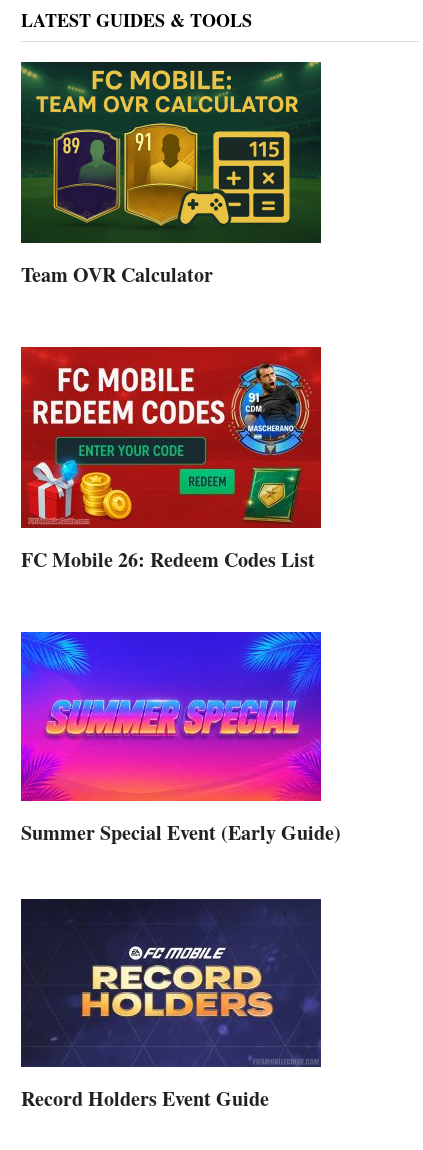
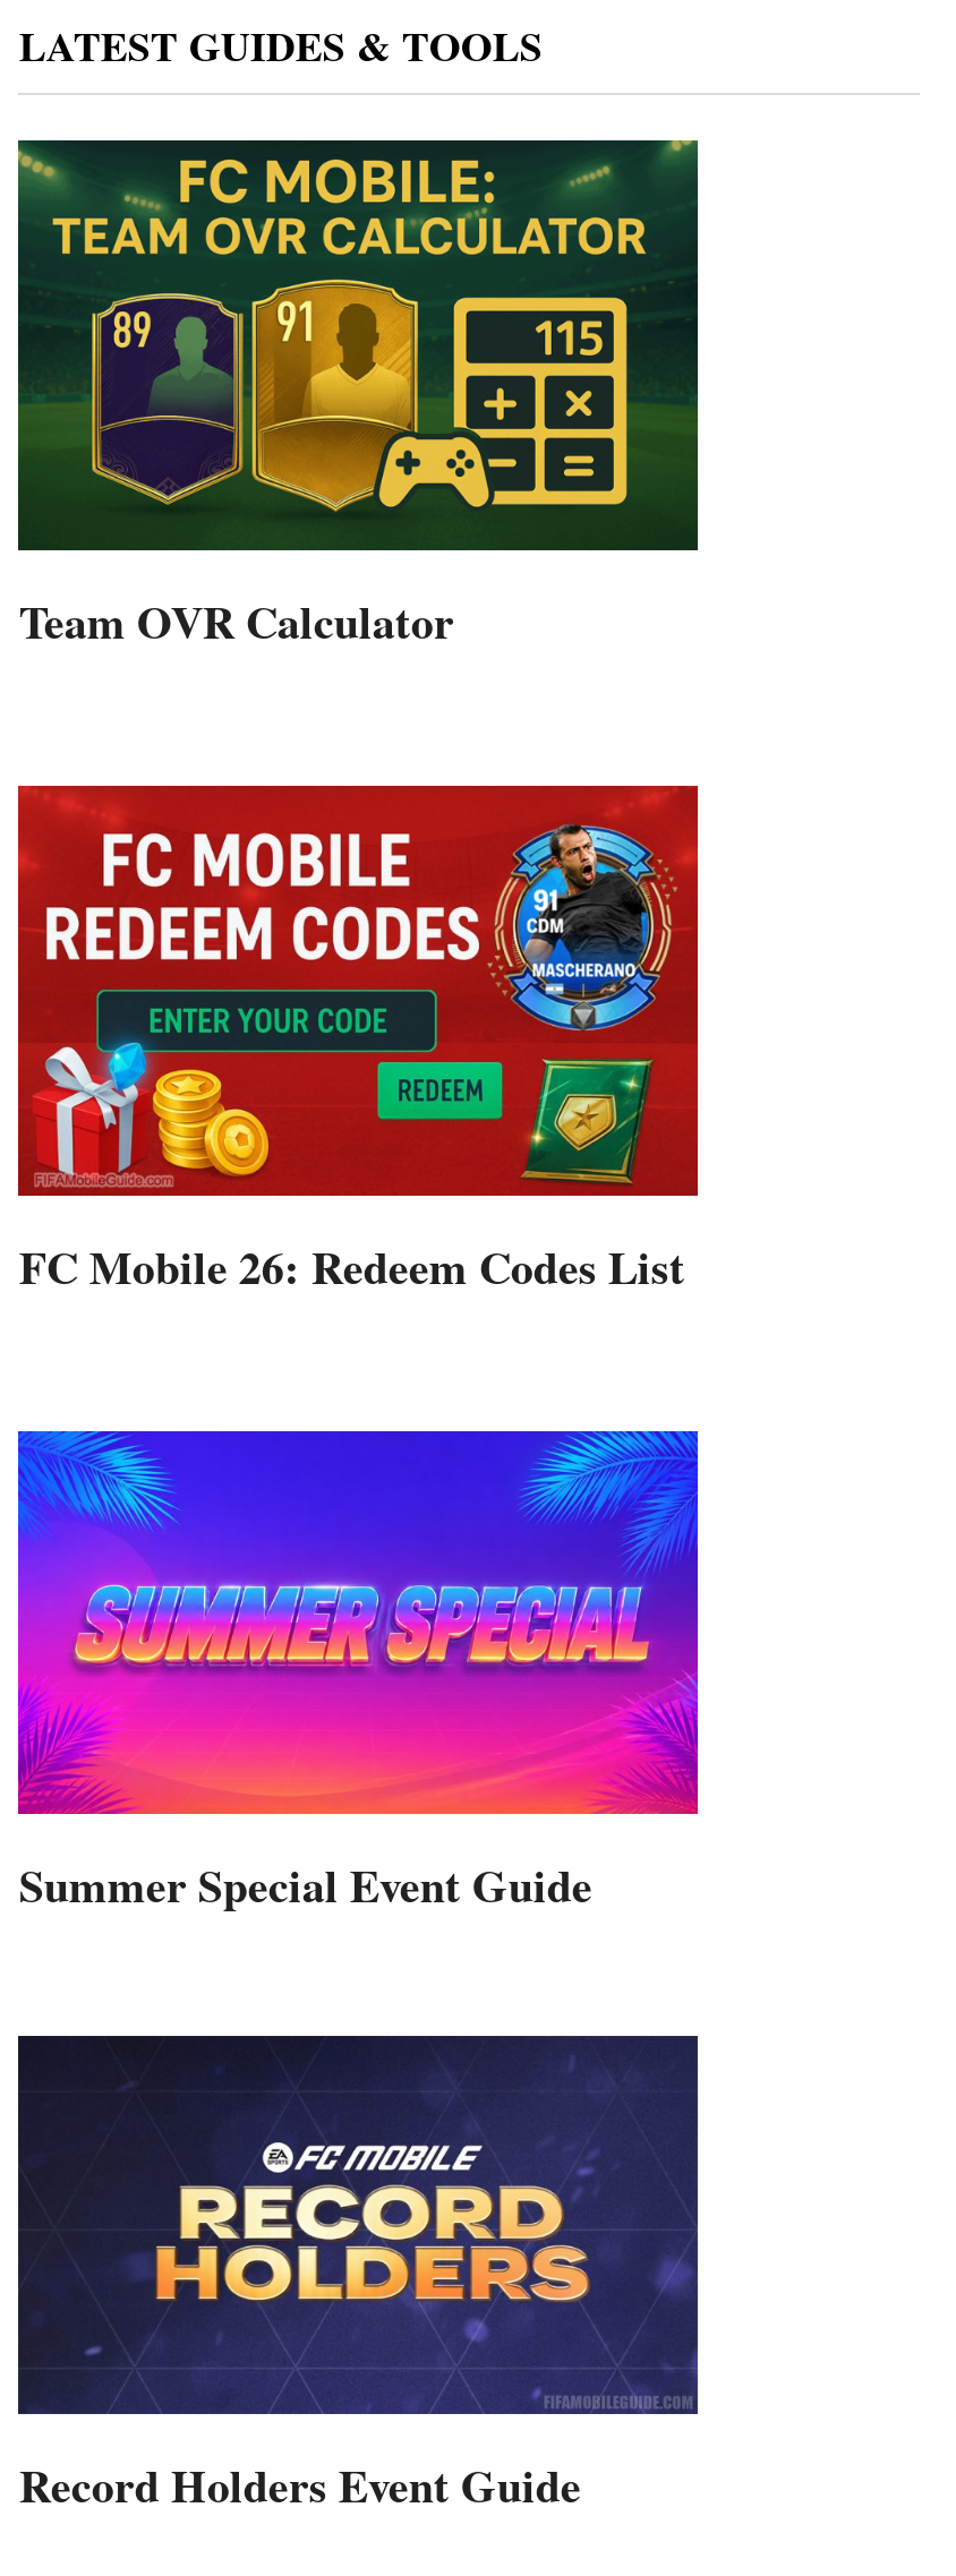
- Summer Special Event (Early Guide)
+ Summer Special Event Guide
